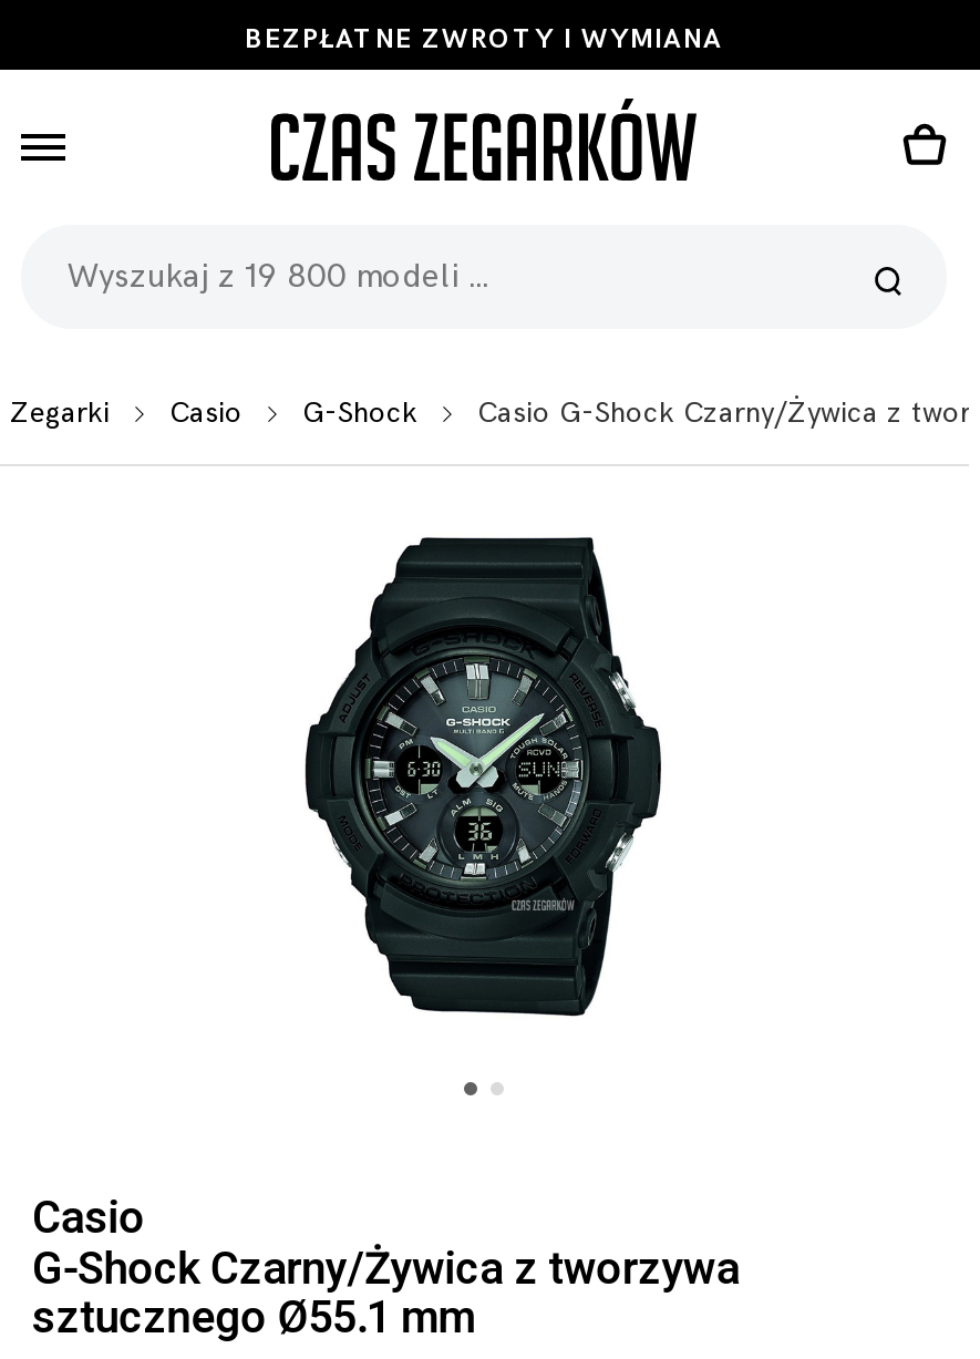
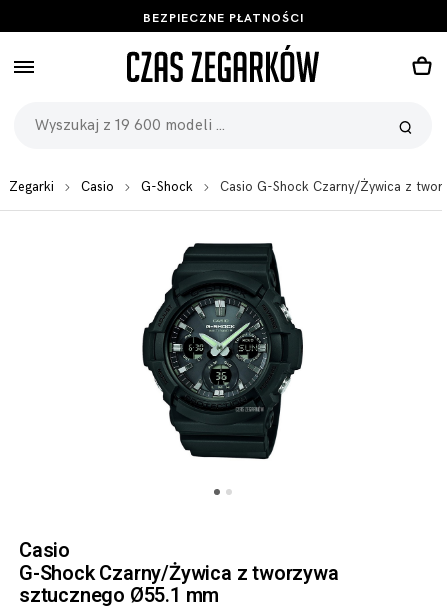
- BEZPŁATNE ZWROTY I WYMIANA
+ BEZPIECZNE PŁATNOŚCI
